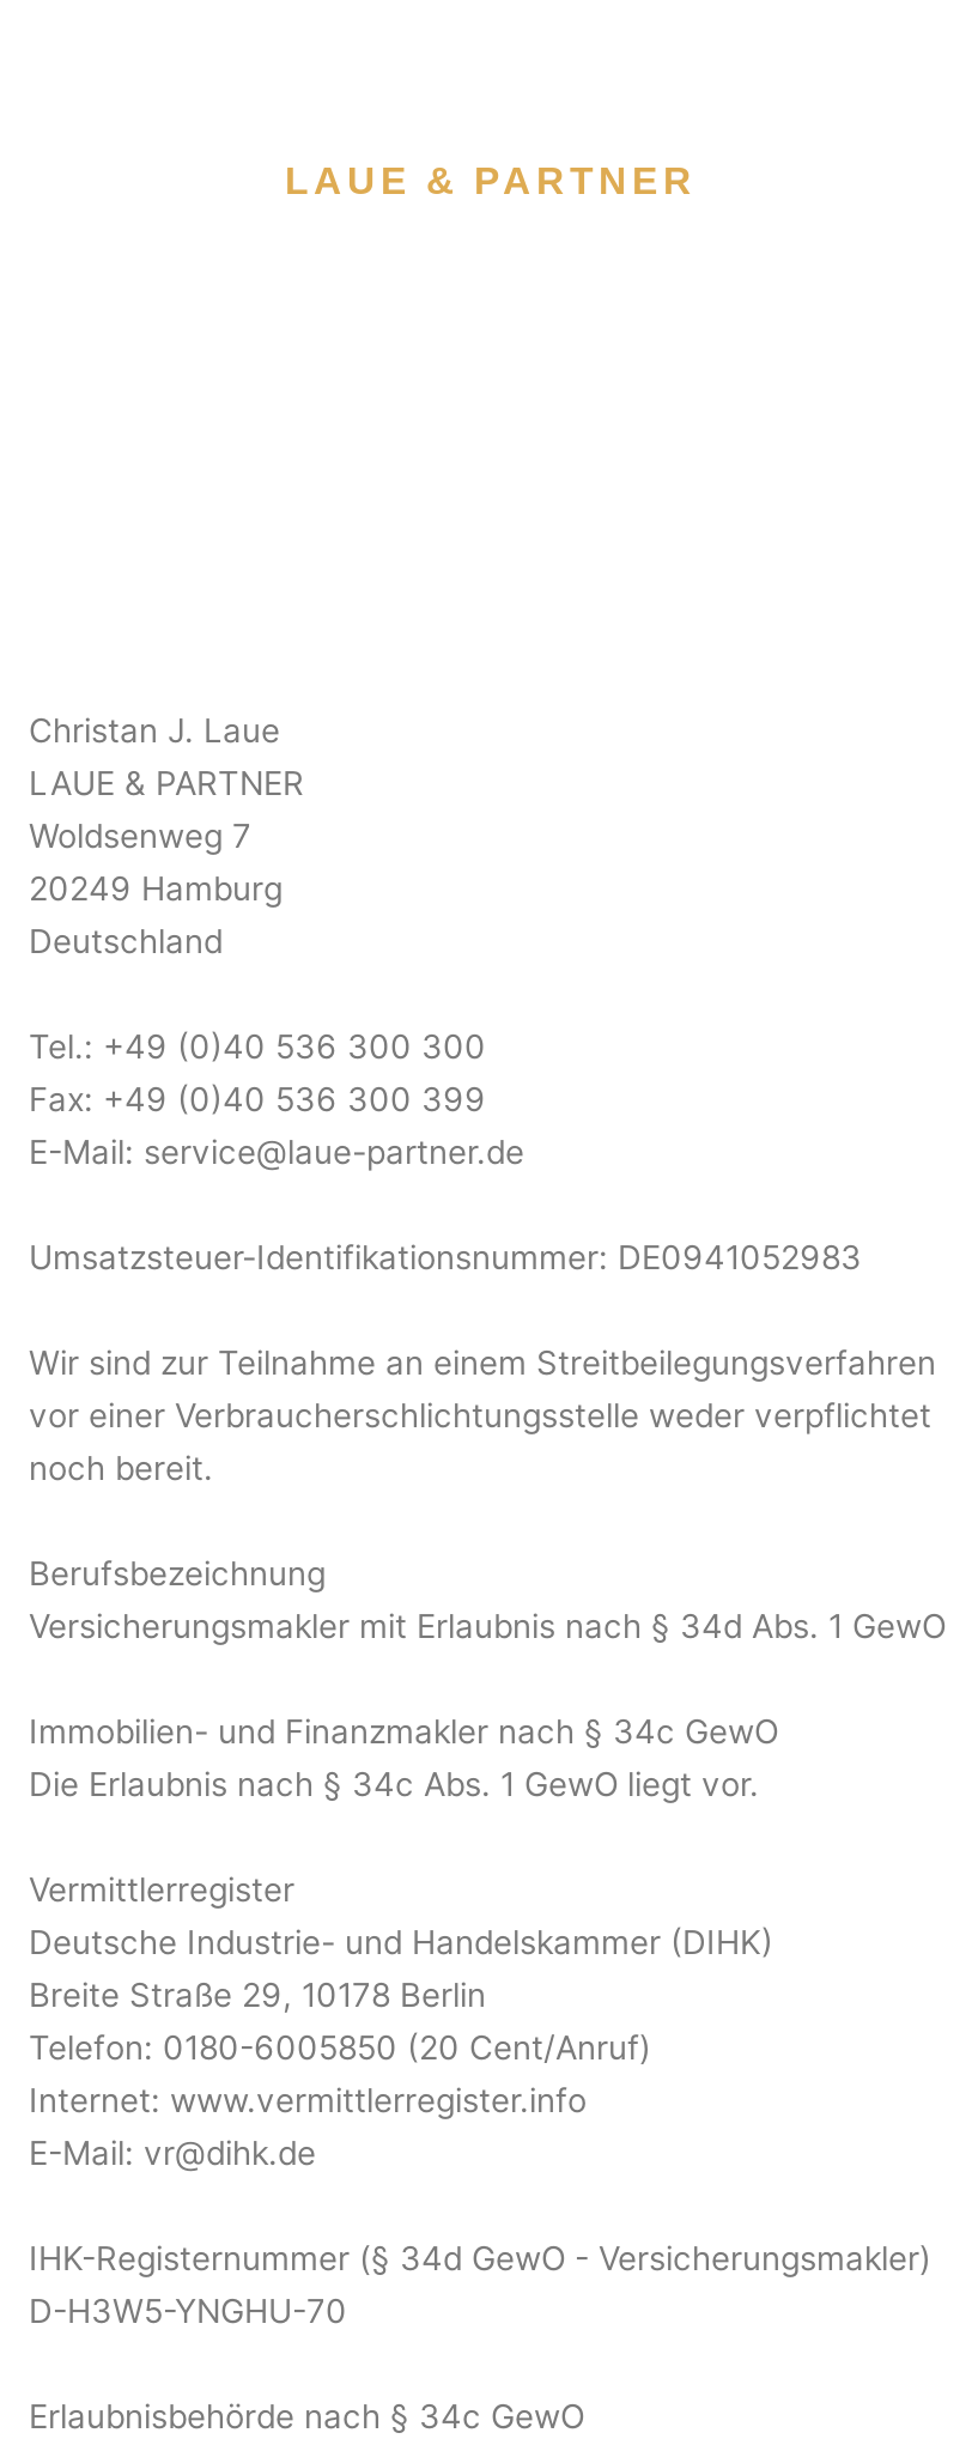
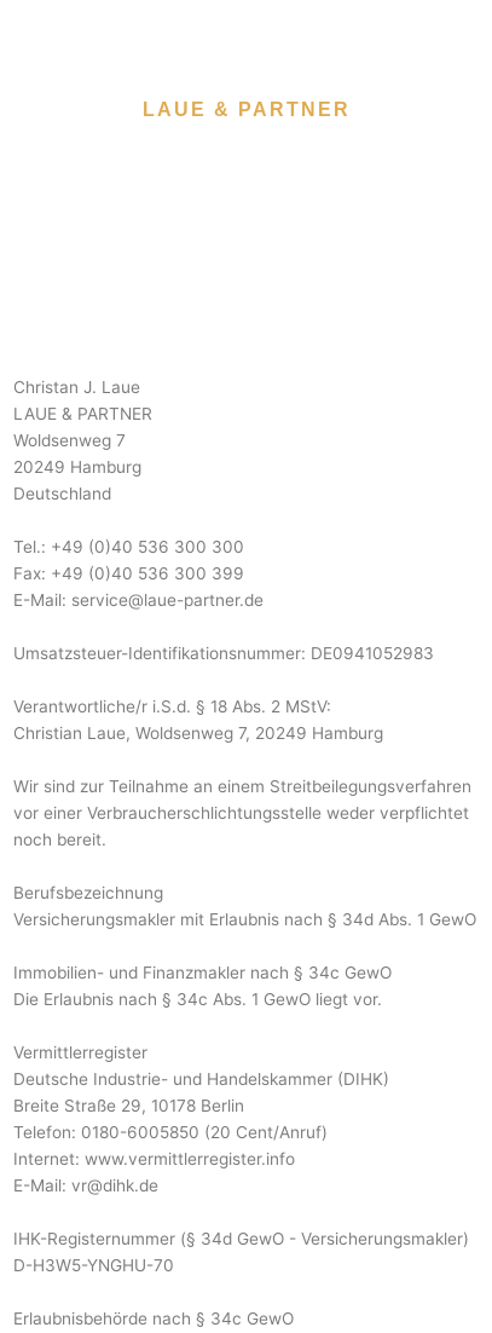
+ Verantwortliche/r i.S.d. § 18 Abs. 2 MStV:
+ Christian Laue, Woldsenweg 7, 20249 Hamburg
